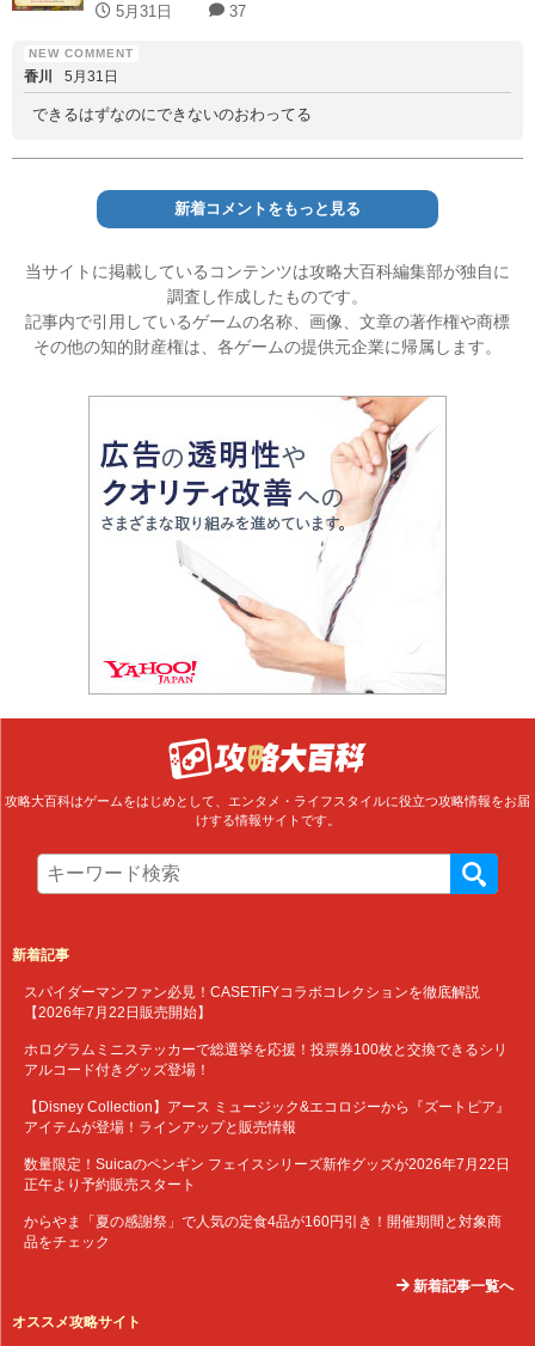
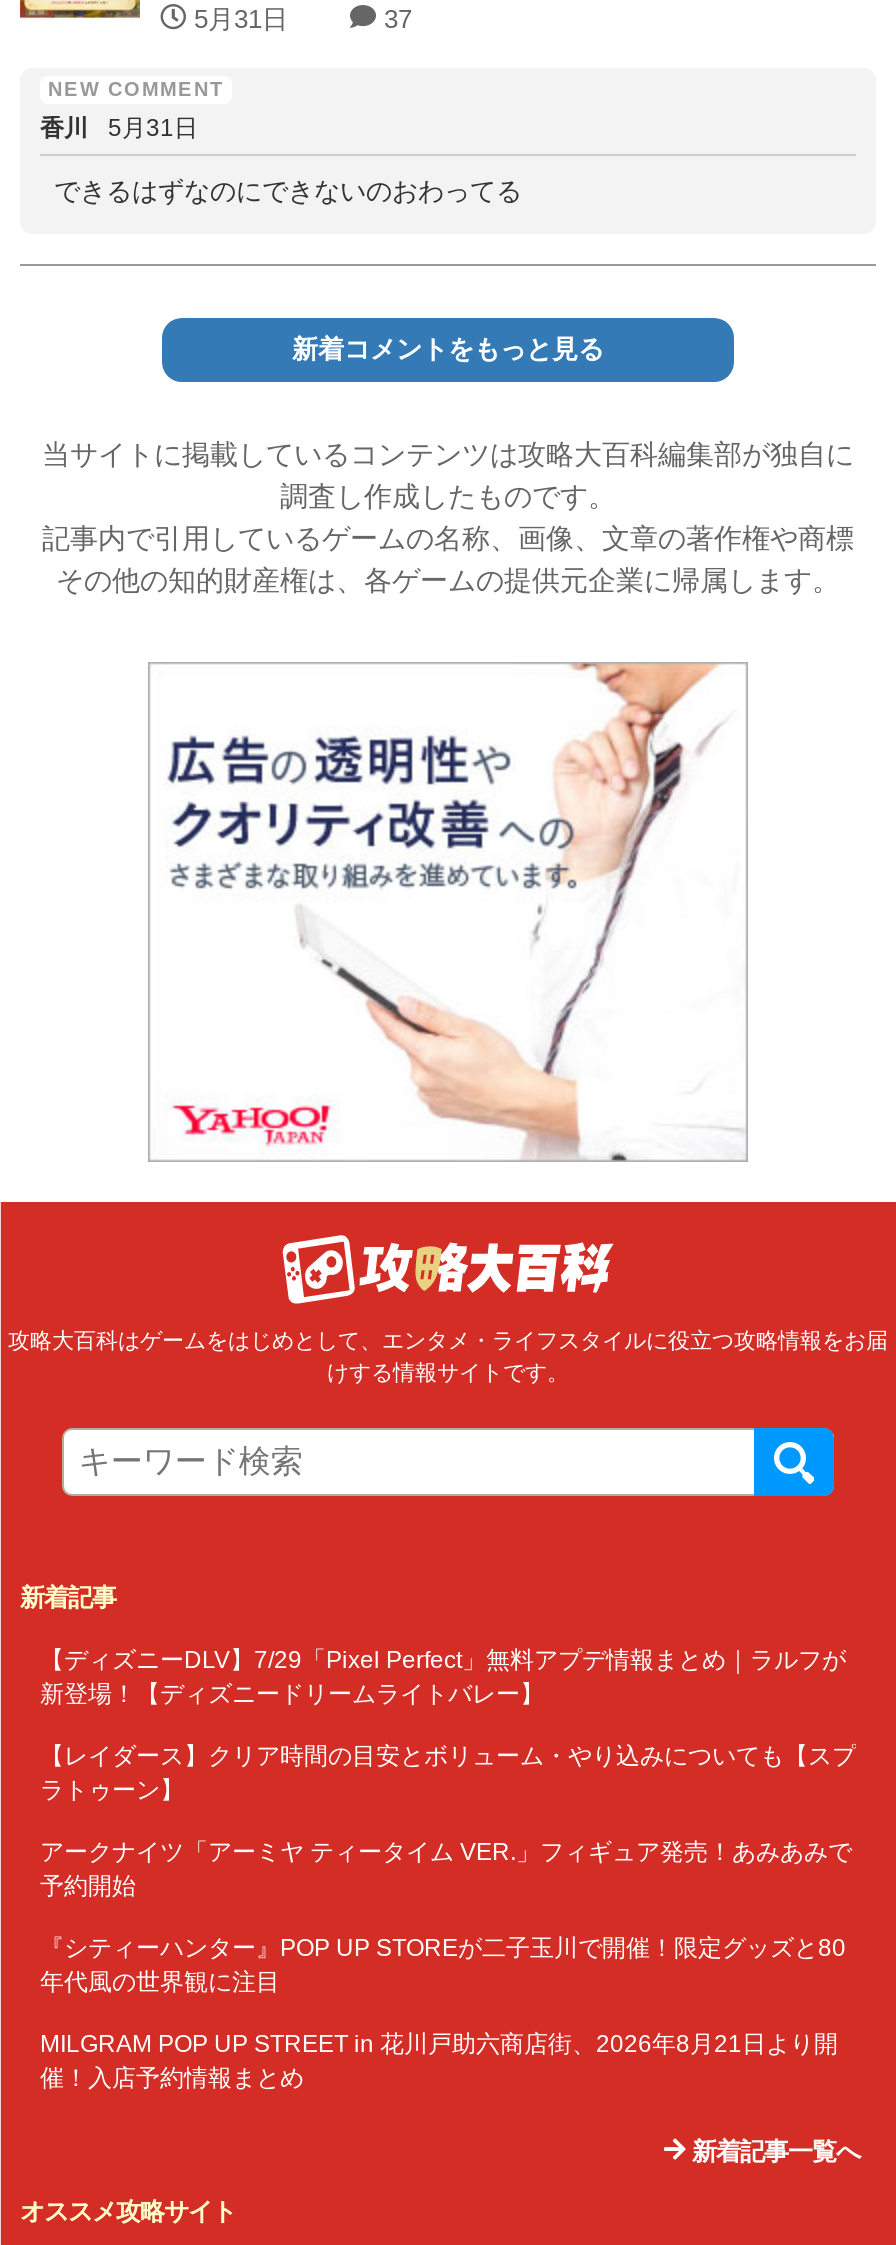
- スパイダーマンファン必見！CASETiFYコラボコレクションを徹底解説
- 【2026年7月22日販売開始】
+ 【ディズニーDLV】7/29「Pixel Perfect」無料アプデ情報まとめ｜ラルフが
+ 新登場！【ディズニードリームライトバレー】

- ホログラムミニステッカーで総選挙を応援！投票券100枚と交換できるシリ
- アルコード付きグッズ登場！
+ 【レイダース】クリア時間の目安とボリューム・やり込みについても【スプ
+ ラトゥーン】

- 【Disney Collection】アース ミュージック&エコロジーから『ズートピア』
- アイテムが登場！ラインアップと販売情報
+ アークナイツ「アーミヤ ティータイム VER.」フィギュア発売！あみあみで
+ 予約開始

- 数量限定！Suicaのペンギン フェイスシリーズ新作グッズが2026年7月22日
- 正午より予約販売スタート
+ 『シティーハンター』POP UP STOREが二子玉川で開催！限定グッズと80
+ 年代風の世界観に注目

- からやま「夏の感謝祭」で人気の定食4品が160円引き！開催期間と対象商
- 品をチェック
+ MILGRAM POP UP STREET in 花川戸助六商店街、2026年8月21日より開
+ 催！入店予約情報まとめ
